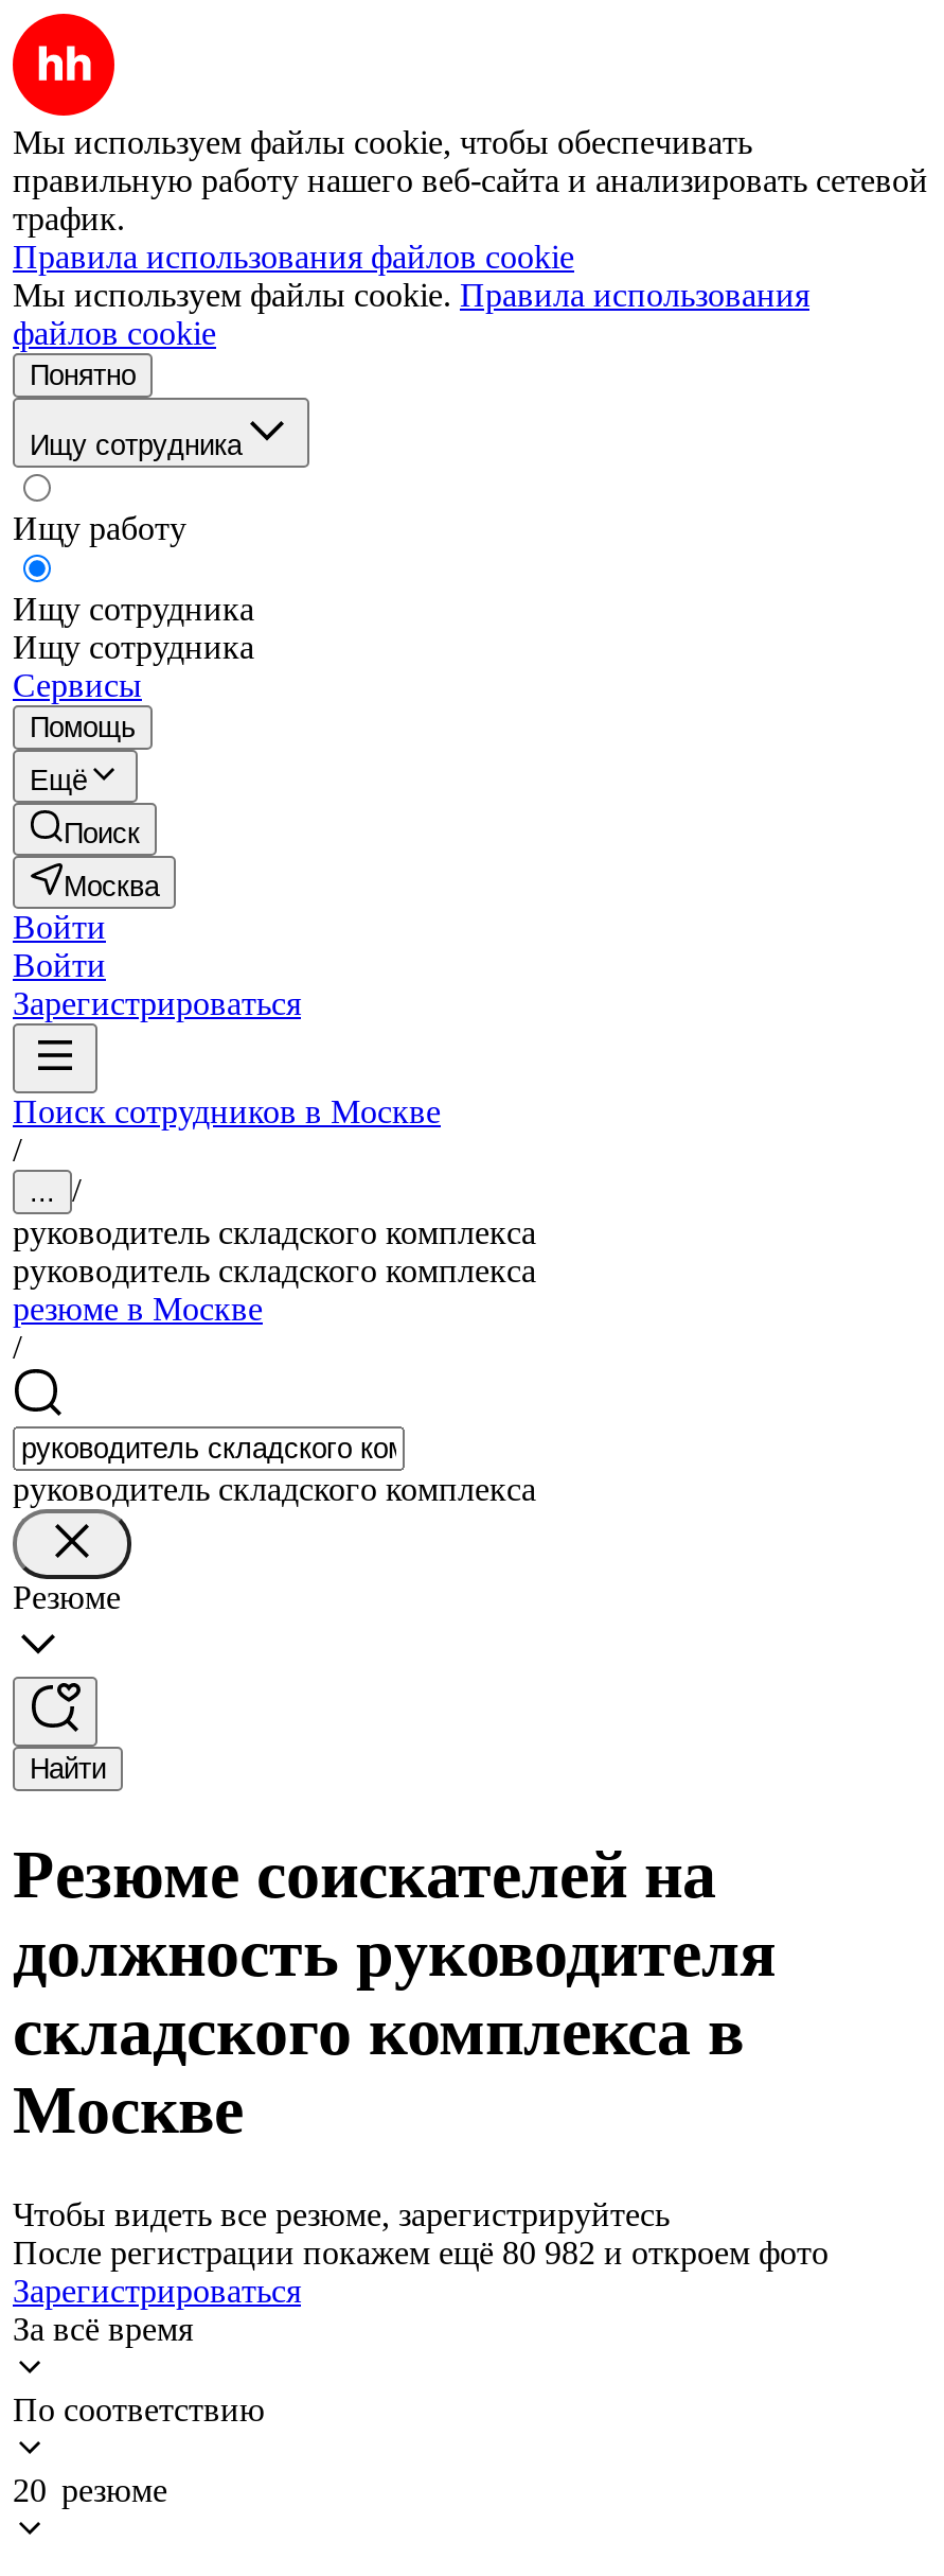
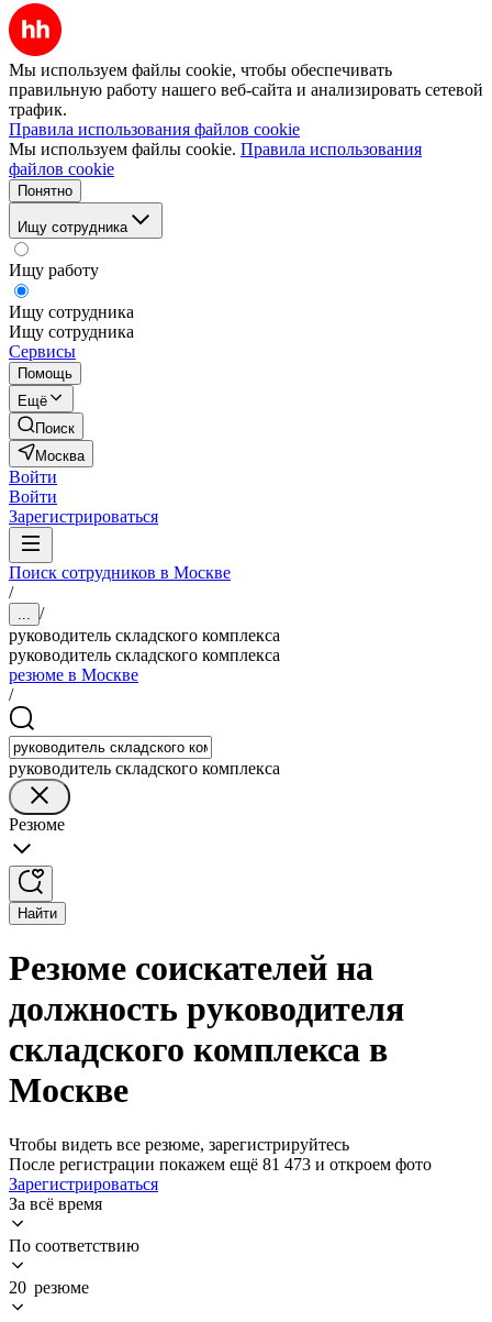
- После регистрации покажем ещё 80 982 и откроем фото
+ После регистрации покажем ещё 81 473 и откроем фото
